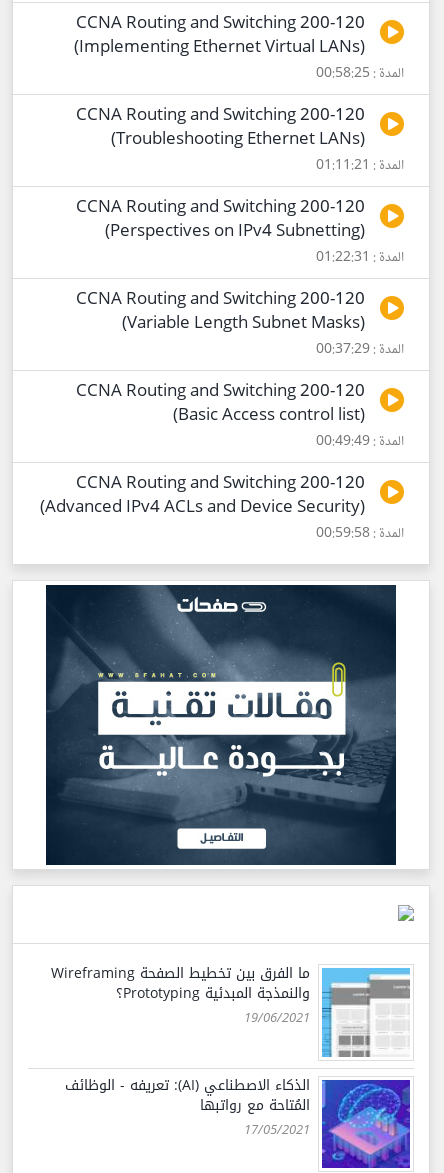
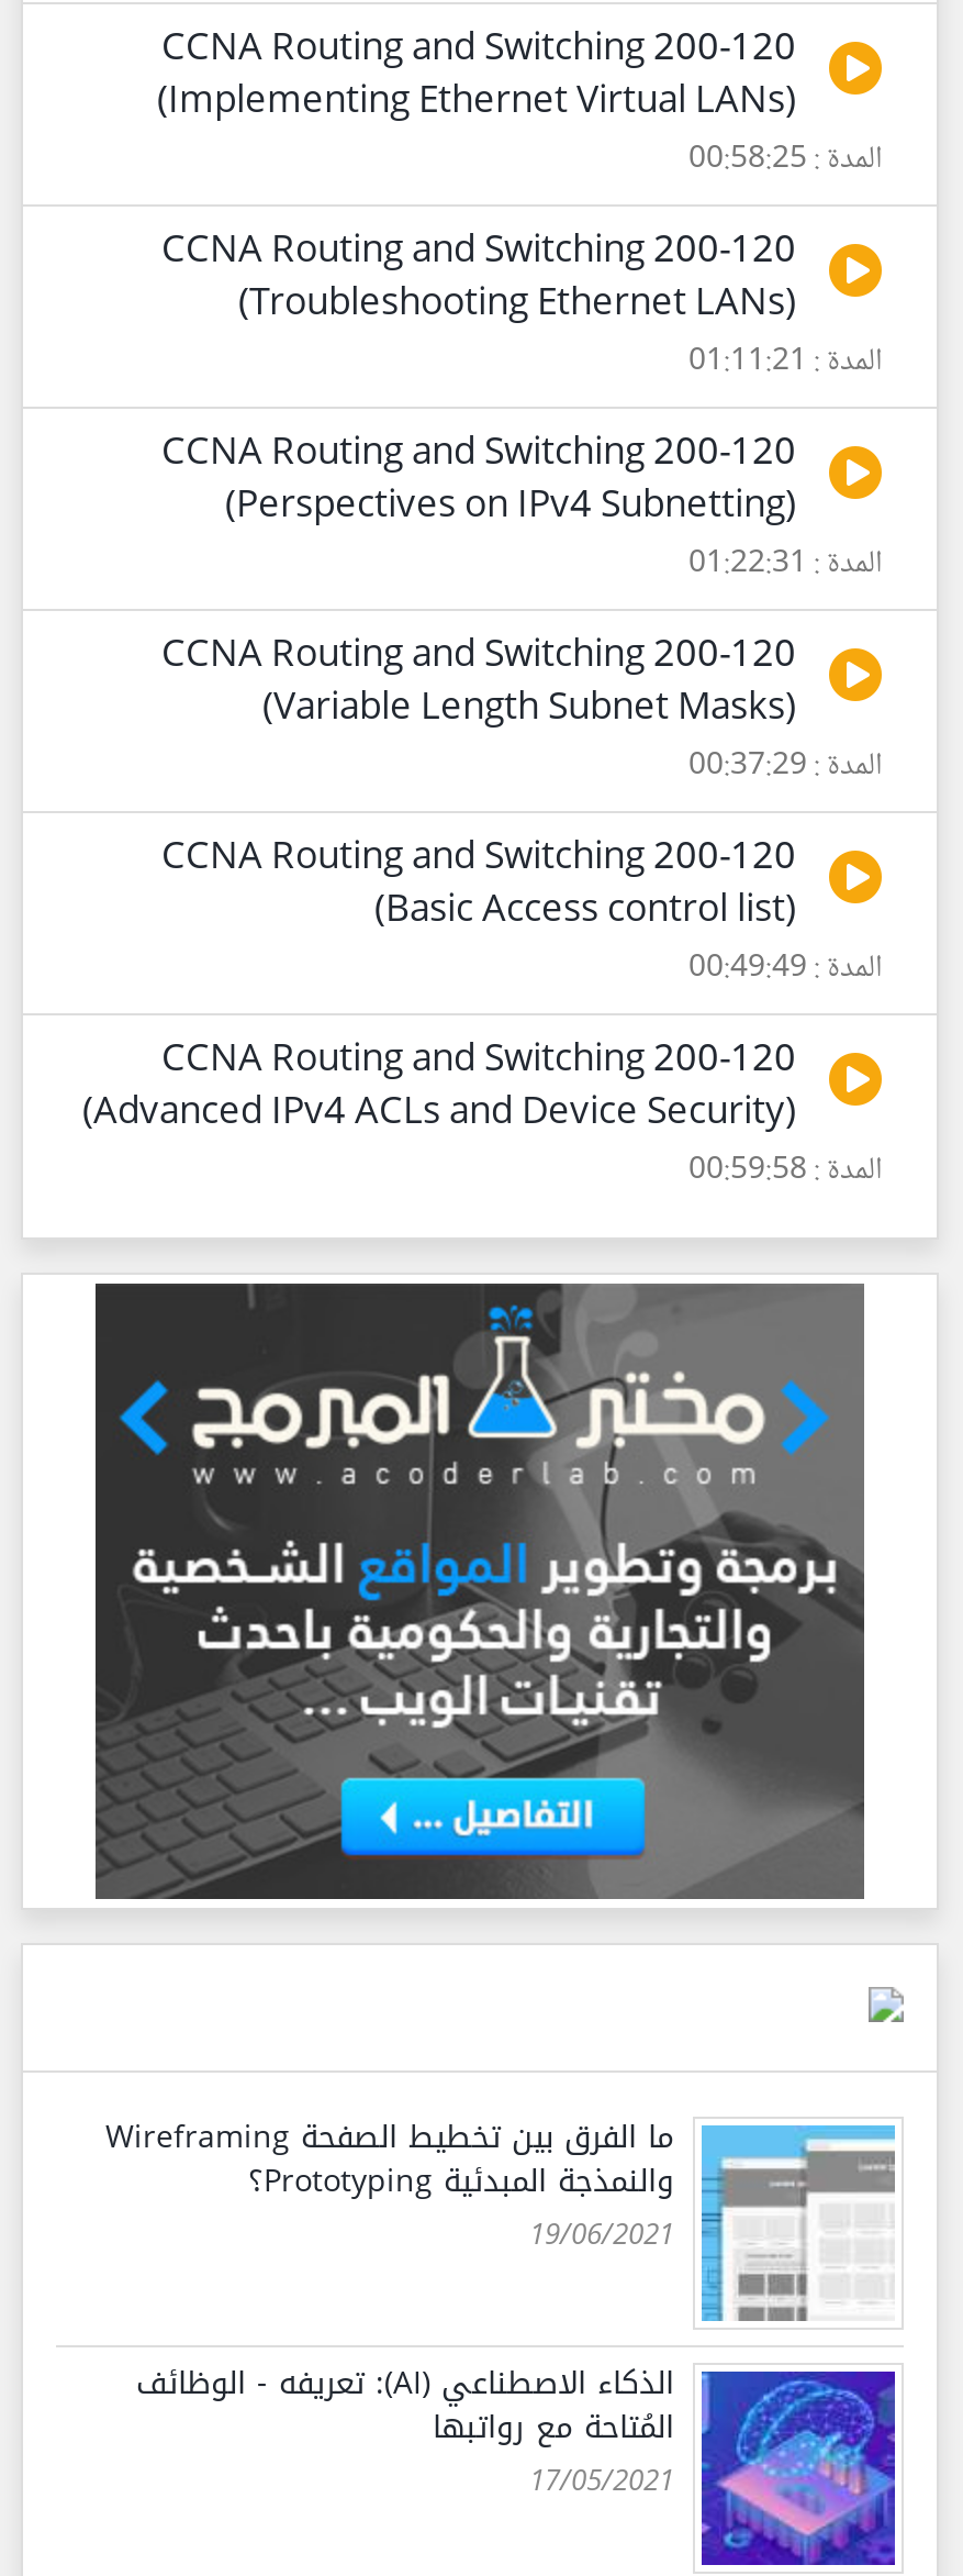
- [image]
+ [image]
